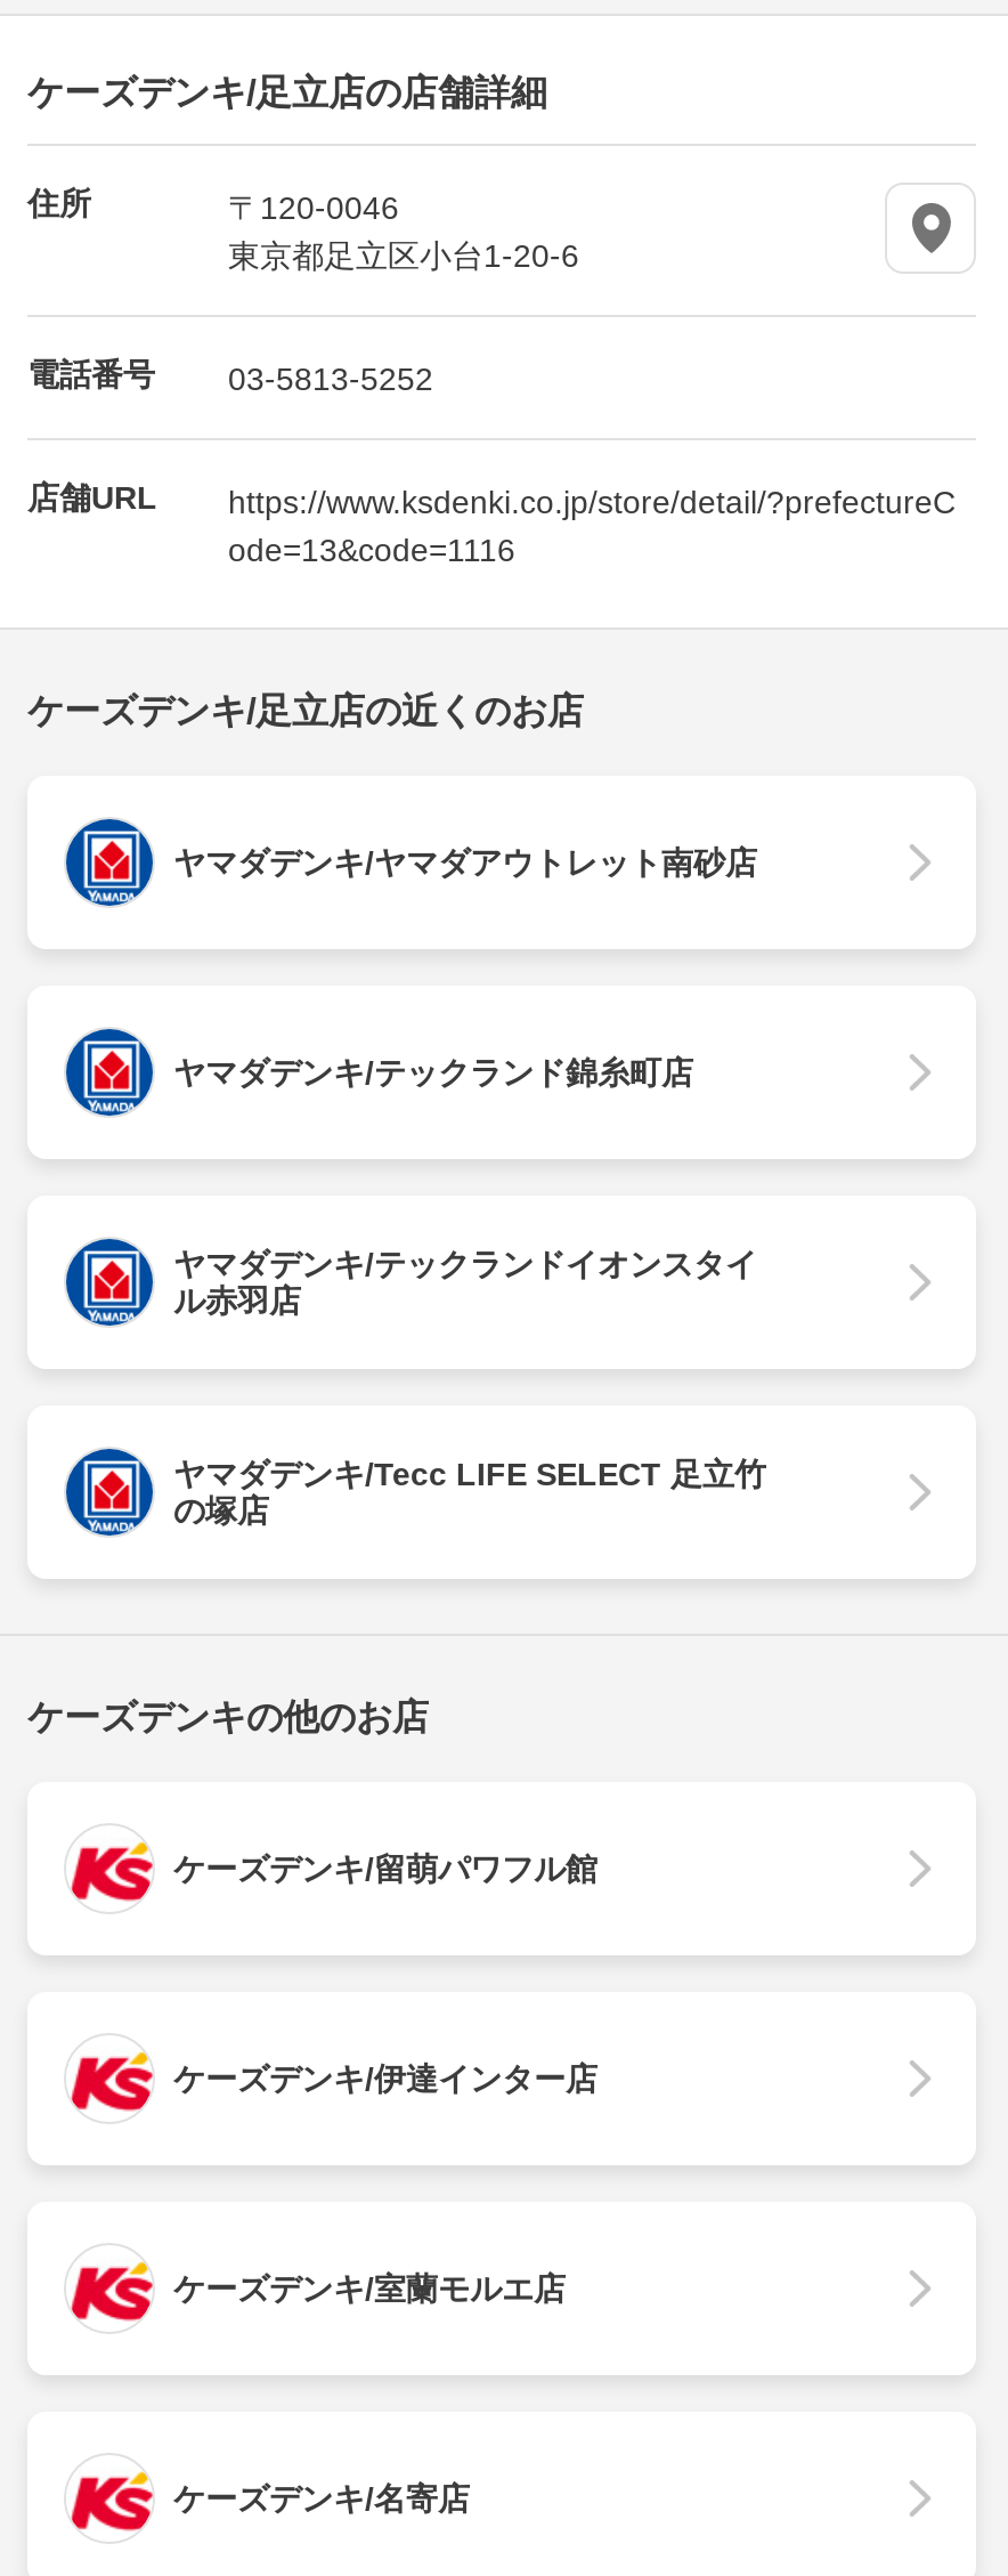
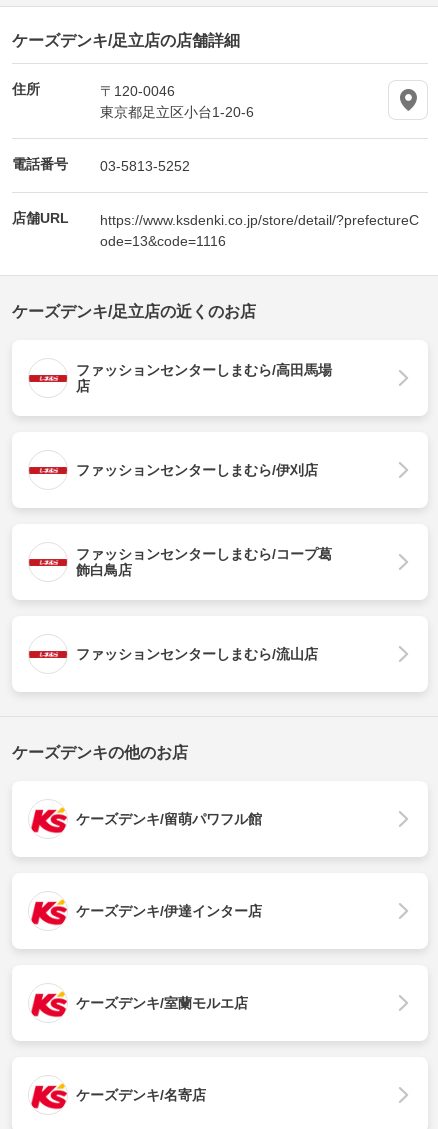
- [image]
- ヤマダデンキ/ヤマダアウトレット南砂店
+ [image]
+ ファッションセンターしまむら/高田馬場
+ 店

- [image]
- ヤマダデンキ/テックランド錦糸町店
+ [image]
+ ファッションセンターしまむら/伊刈店

- [image]
- ヤマダデンキ/テックランドイオンスタイ
- ル赤羽店
+ [image]
+ ファッションセンターしまむら/コープ葛
+ 飾白鳥店

- [image]
- ヤマダデンキ/Tecc LIFE SELECT 足立竹
- の塚店
+ [image]
+ ファッションセンターしまむら/流山店
